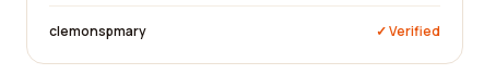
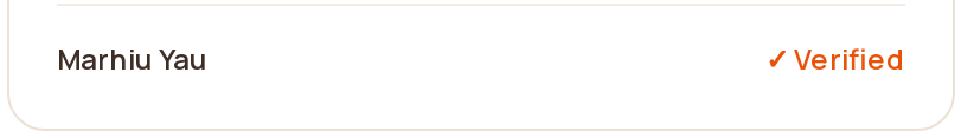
- clemonspmary
+ Marhiu Yau
